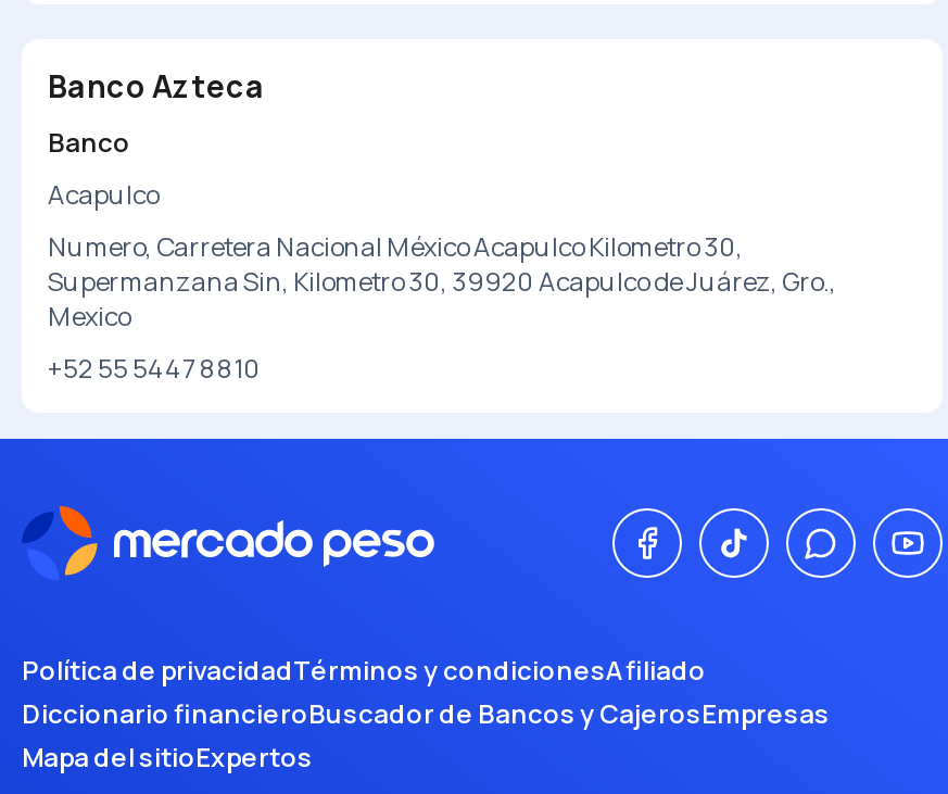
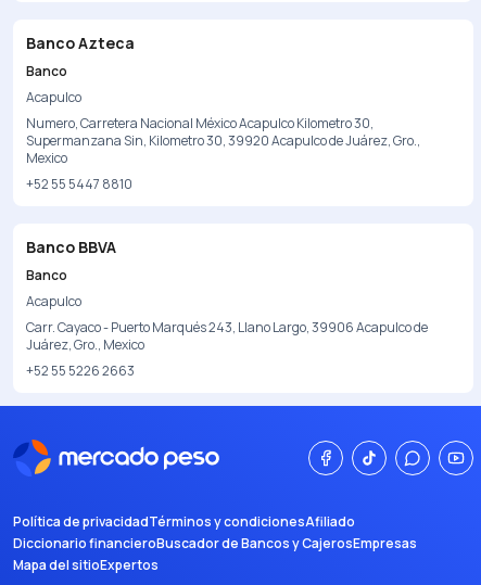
+ Banco BBVA
+ Banco
+ Acapulco
+ Carr. Cayaco - Puerto Marqués 243, Llano Largo, 39906 Acapulco de
+ Juárez, Gro., Mexico
+ +52 55 5226 2663
